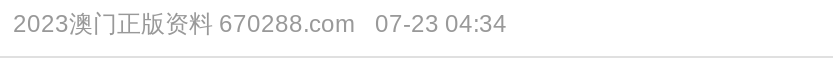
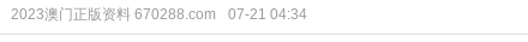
- 2023澳门正版资料 670288.com 07-23 04:34
+ 2023澳门正版资料 670288.com 07-21 04:34
